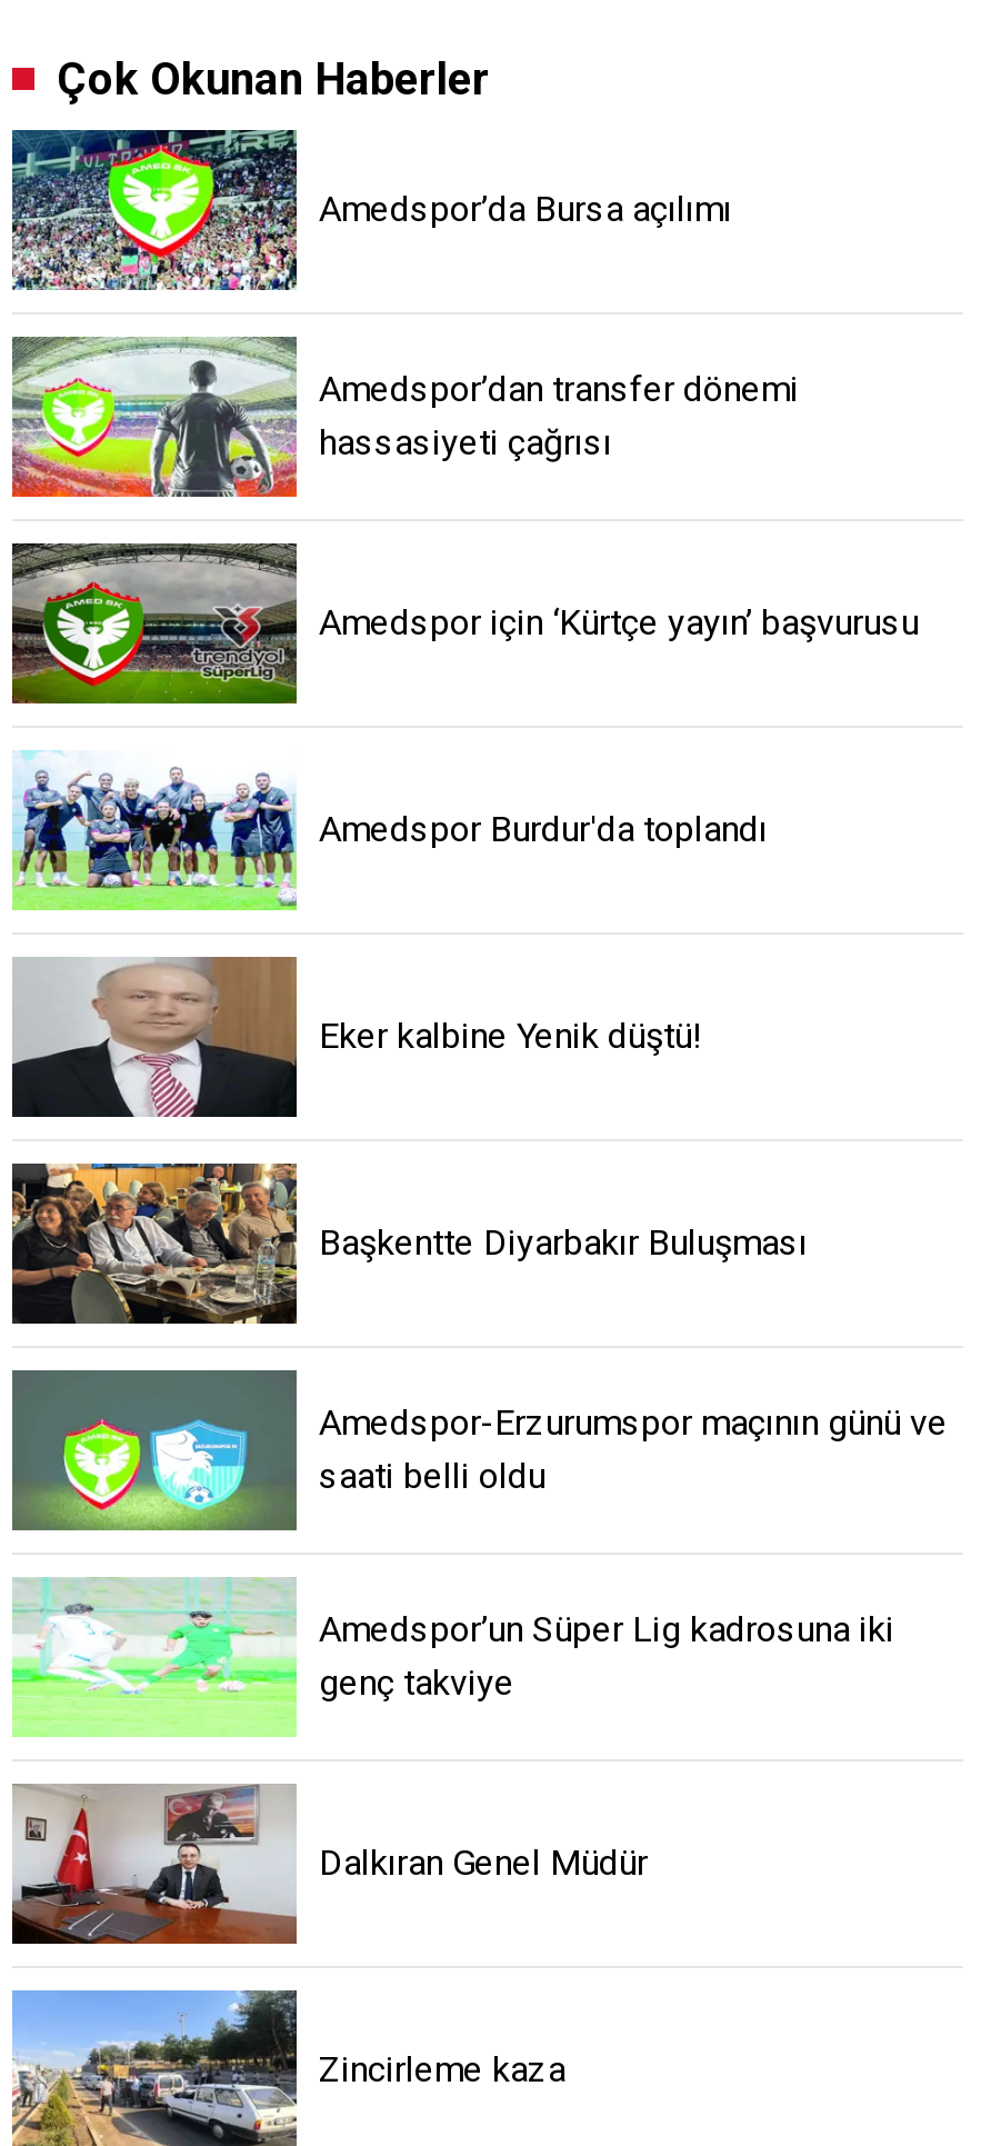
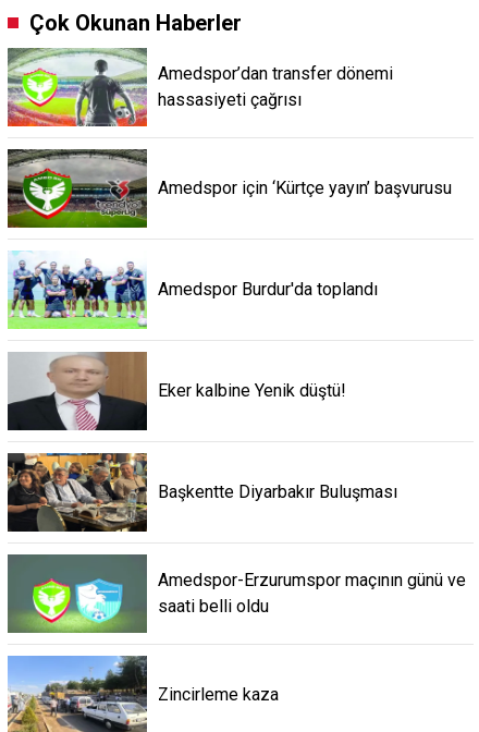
- [image]
- Amedspor’da Bursa açılımı

- [image]
- Amedspor’un Süper Lig kadrosuna iki
- genç takviye

- [image]
- Dalkıran Genel Müdür
